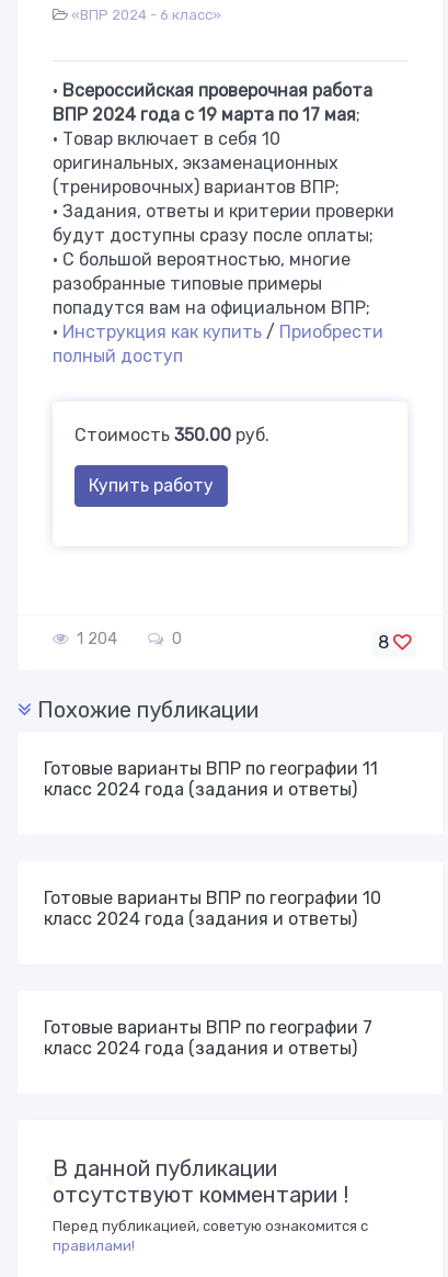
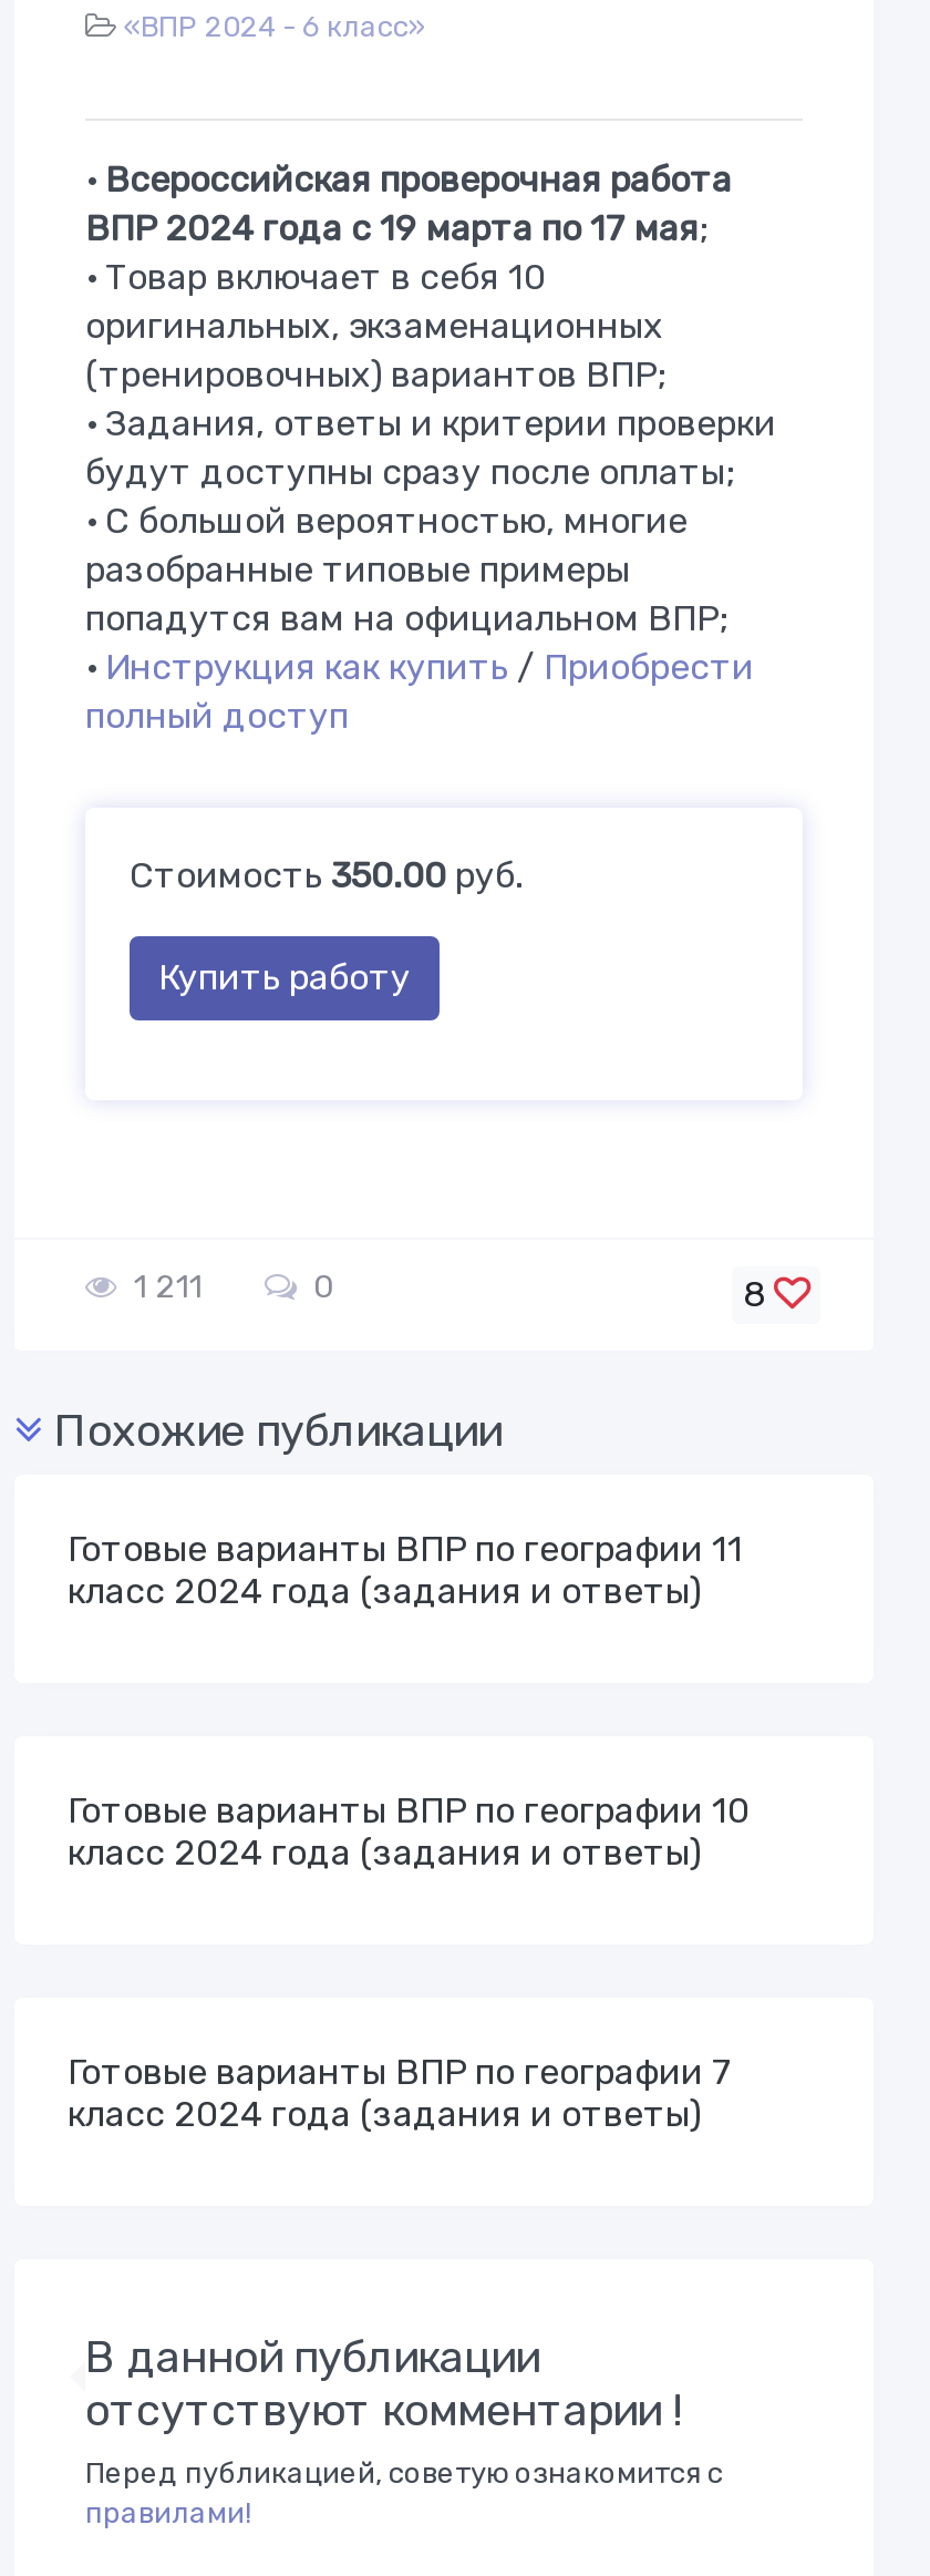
- 1 204
+ 1 211
